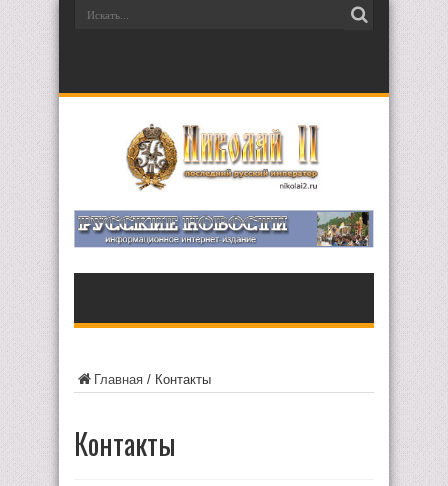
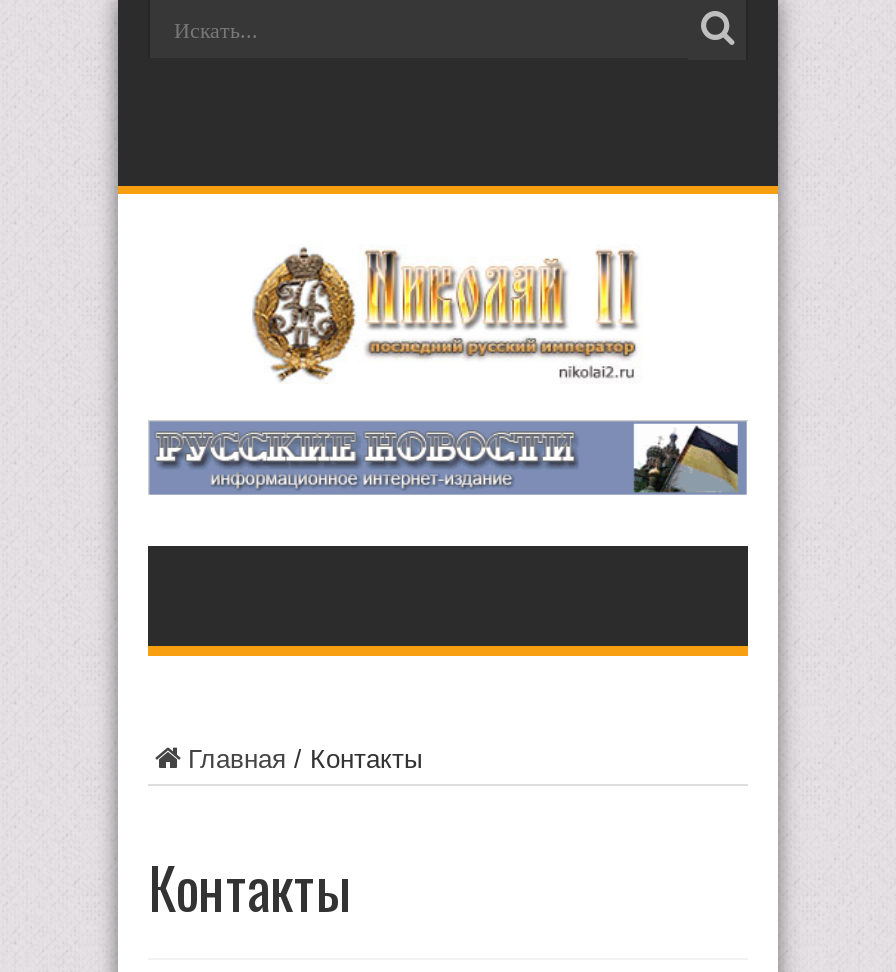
- [image]
+ [image]
